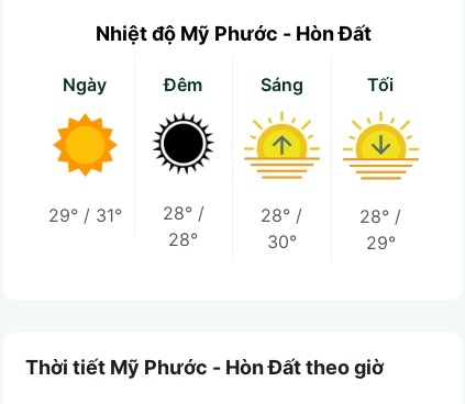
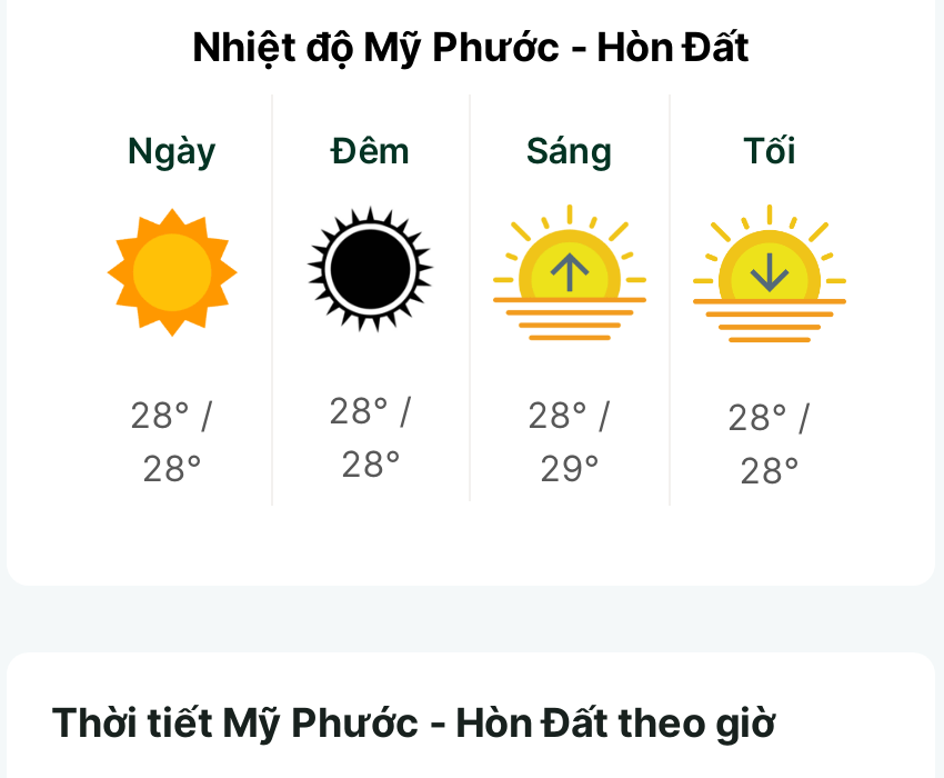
- 29° / 31°
+ 28° /
+ 28°

- 30°
+ 29°

- 29°
+ 28°
